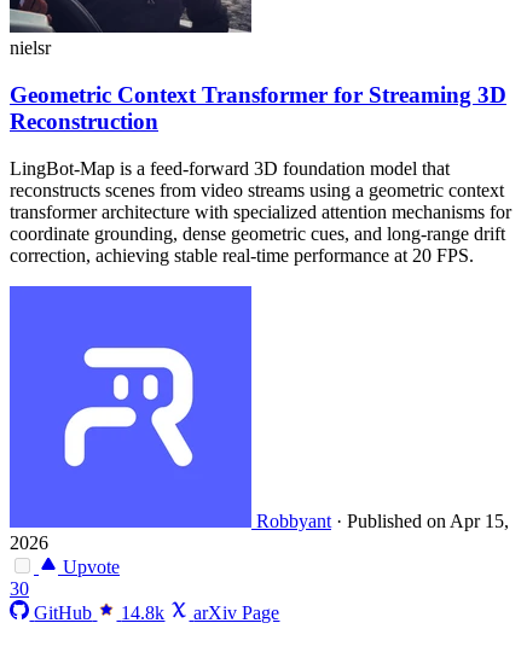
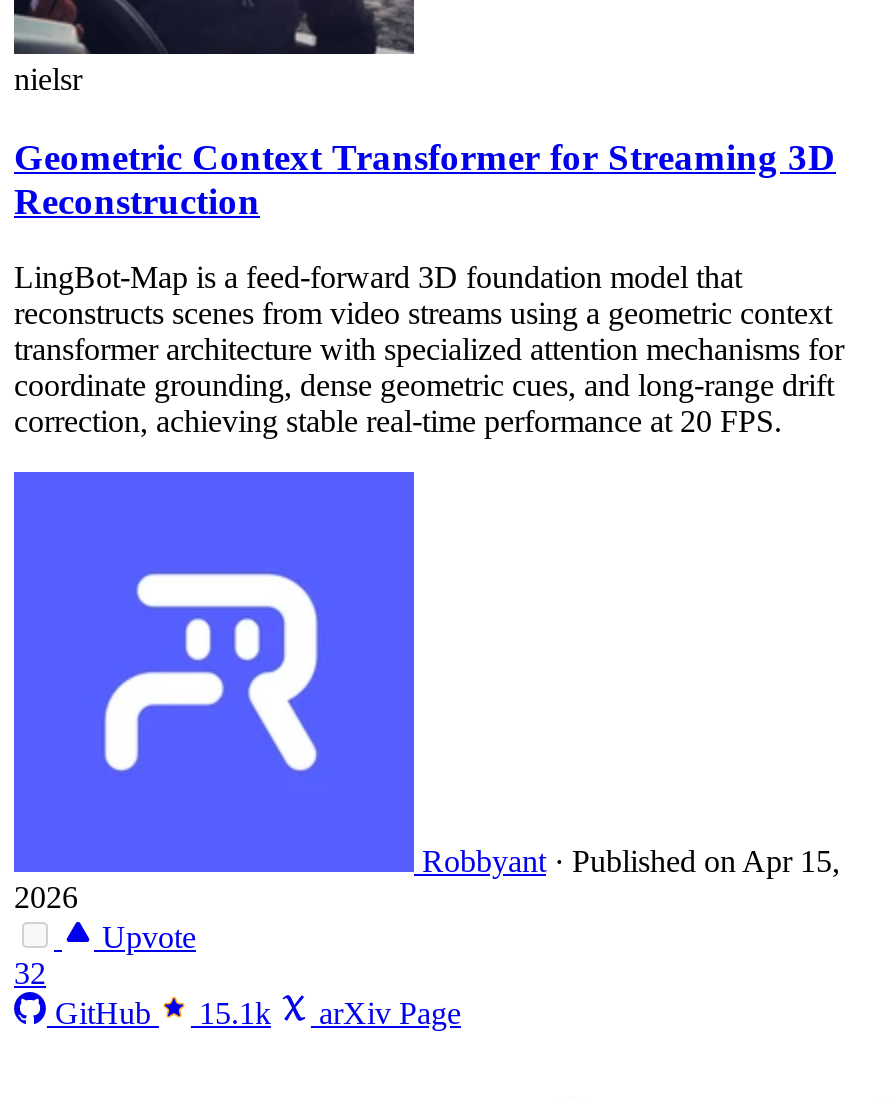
- 30
+ 32

- GitHub 14.8k arXiv Page
+ GitHub 15.1k arXiv Page
